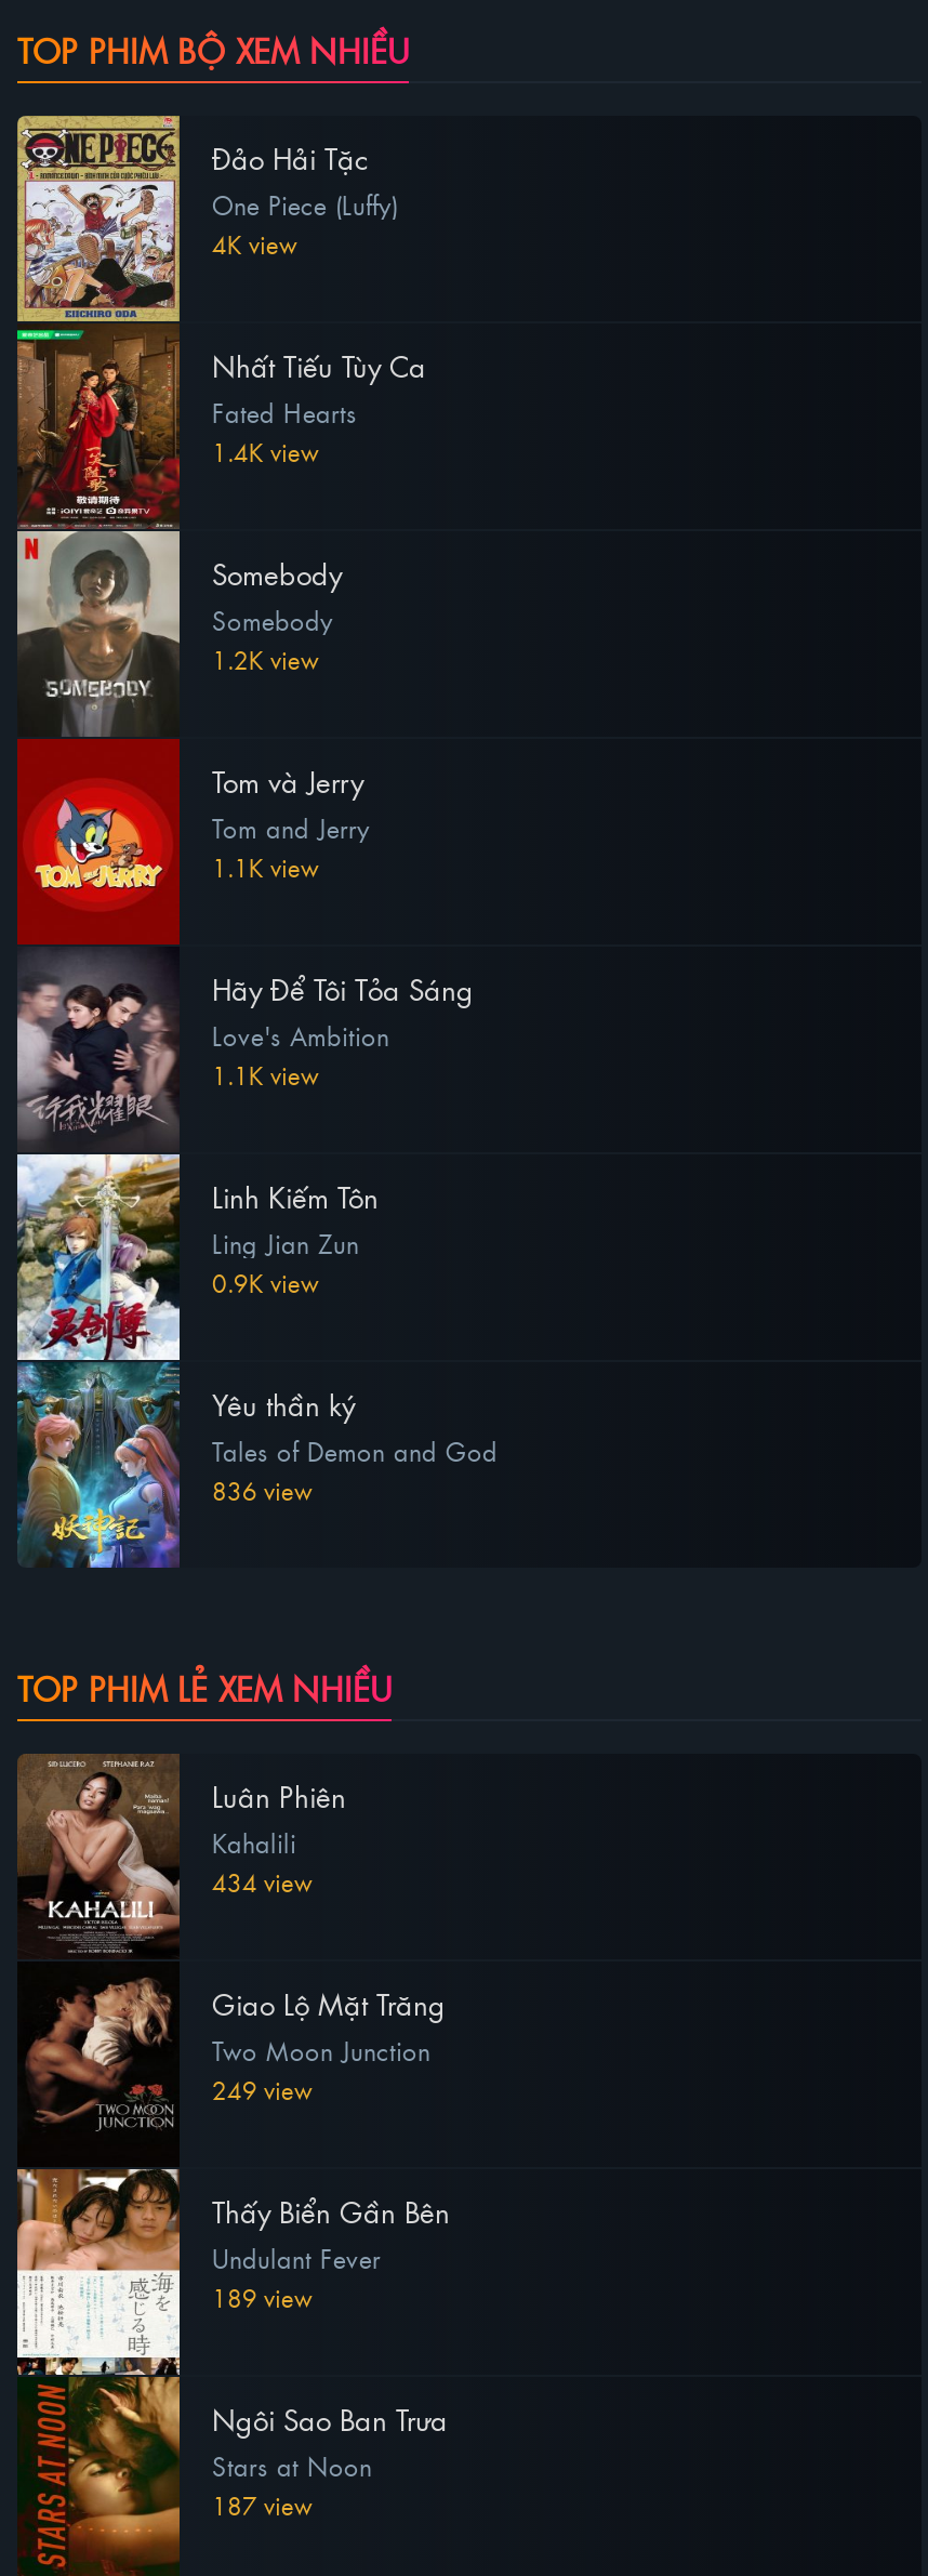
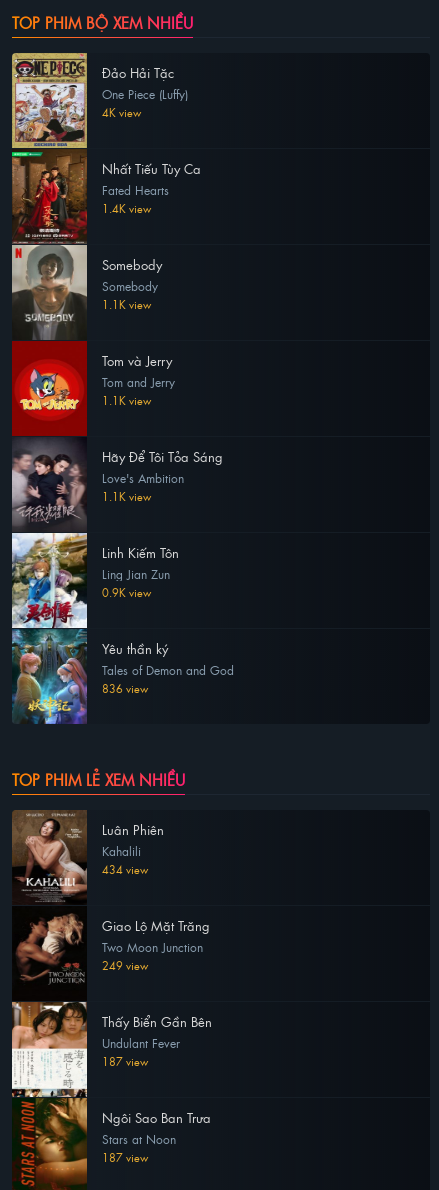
- 1.2K view
+ 1.1K view

- 189 view
+ 187 view
